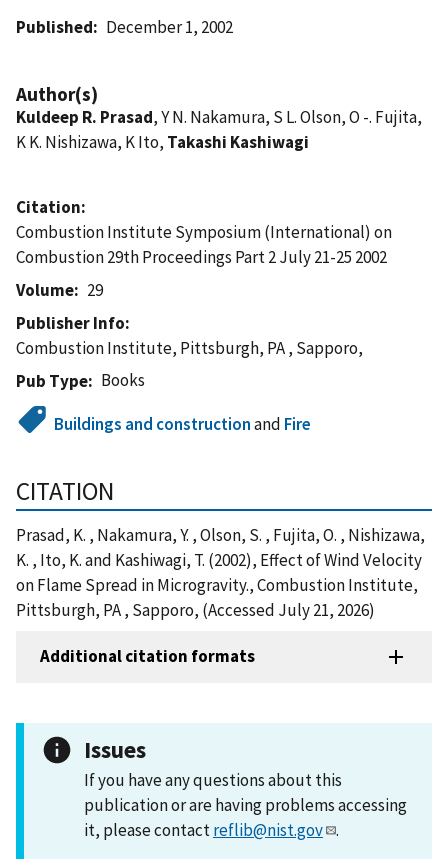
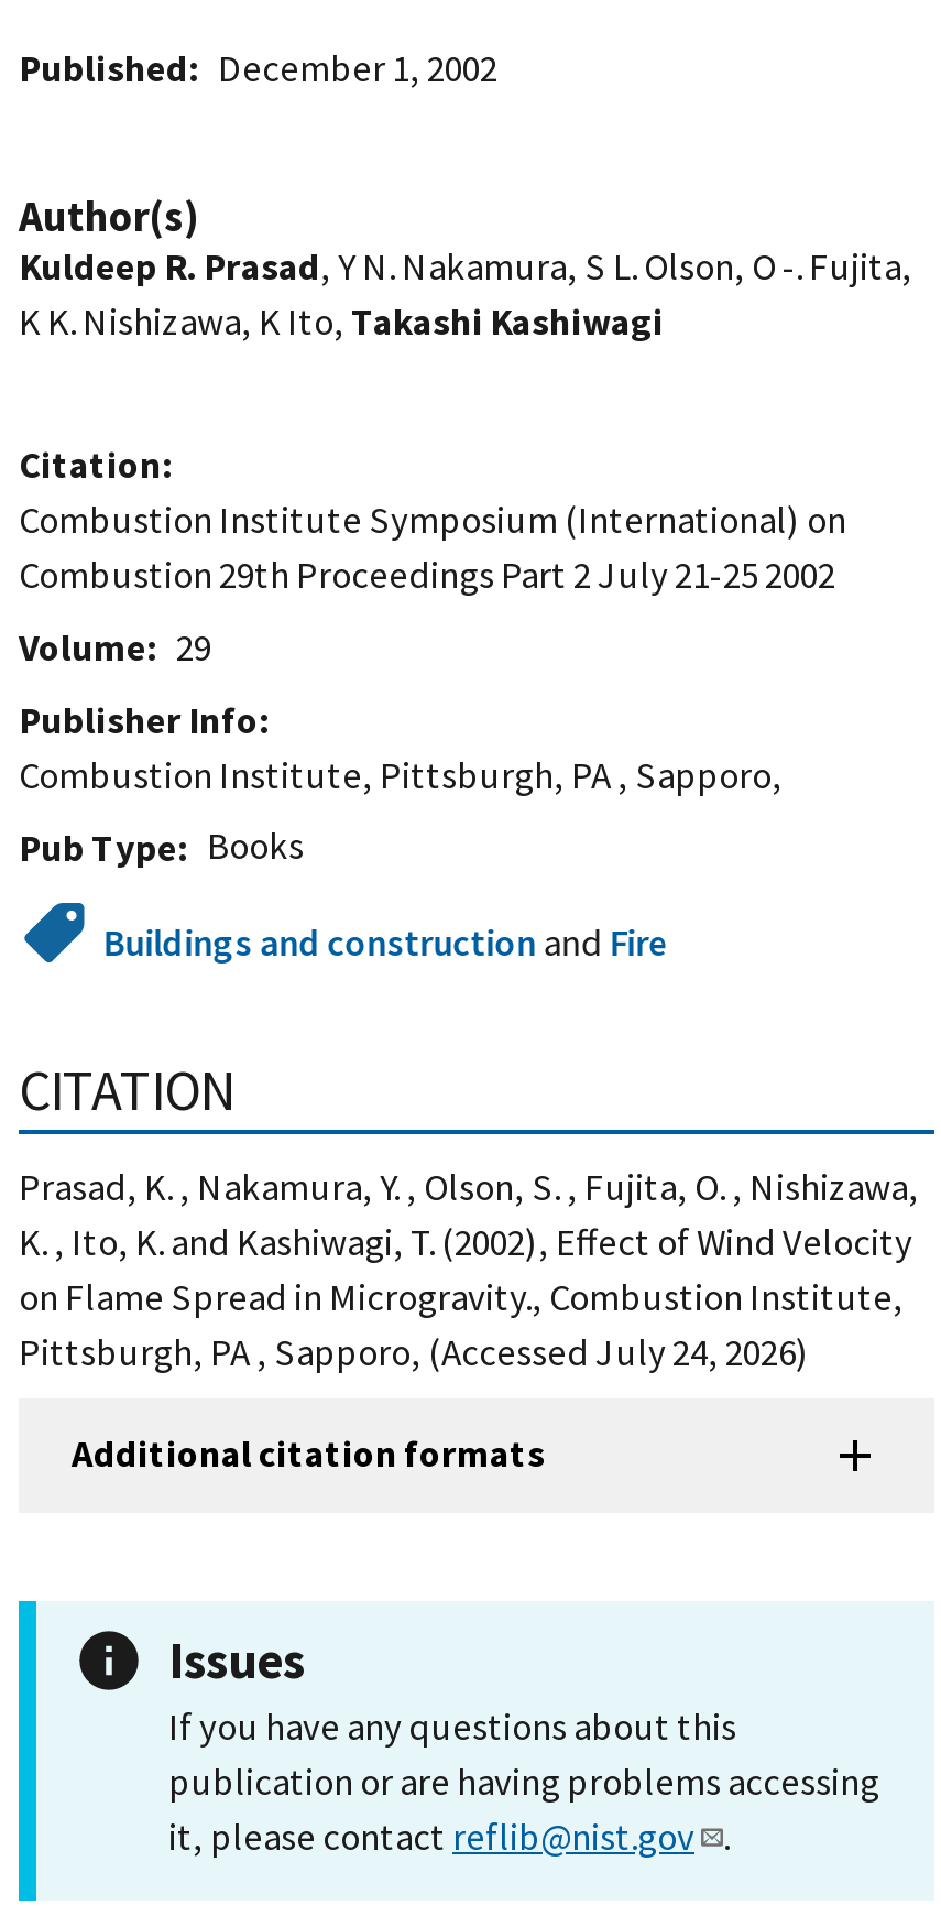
- Pittsburgh, PA , Sapporo, (Accessed July 21, 2026)
+ Pittsburgh, PA , Sapporo, (Accessed July 24, 2026)
